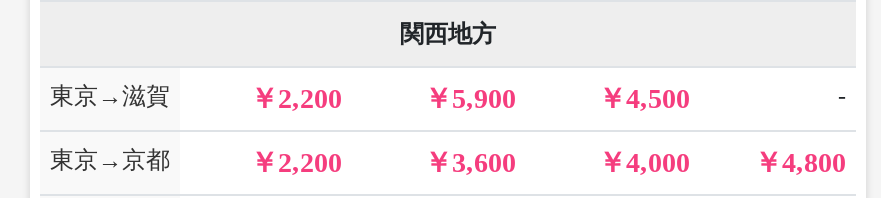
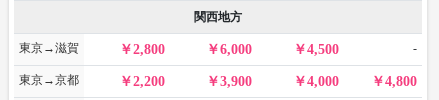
- 2,200
+ 2,800

- 5,900
+ 6,000

- 3,600
+ 3,900
